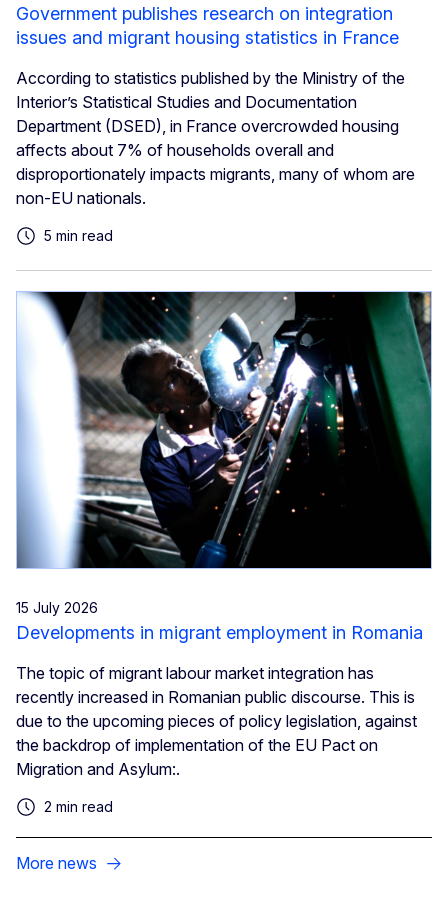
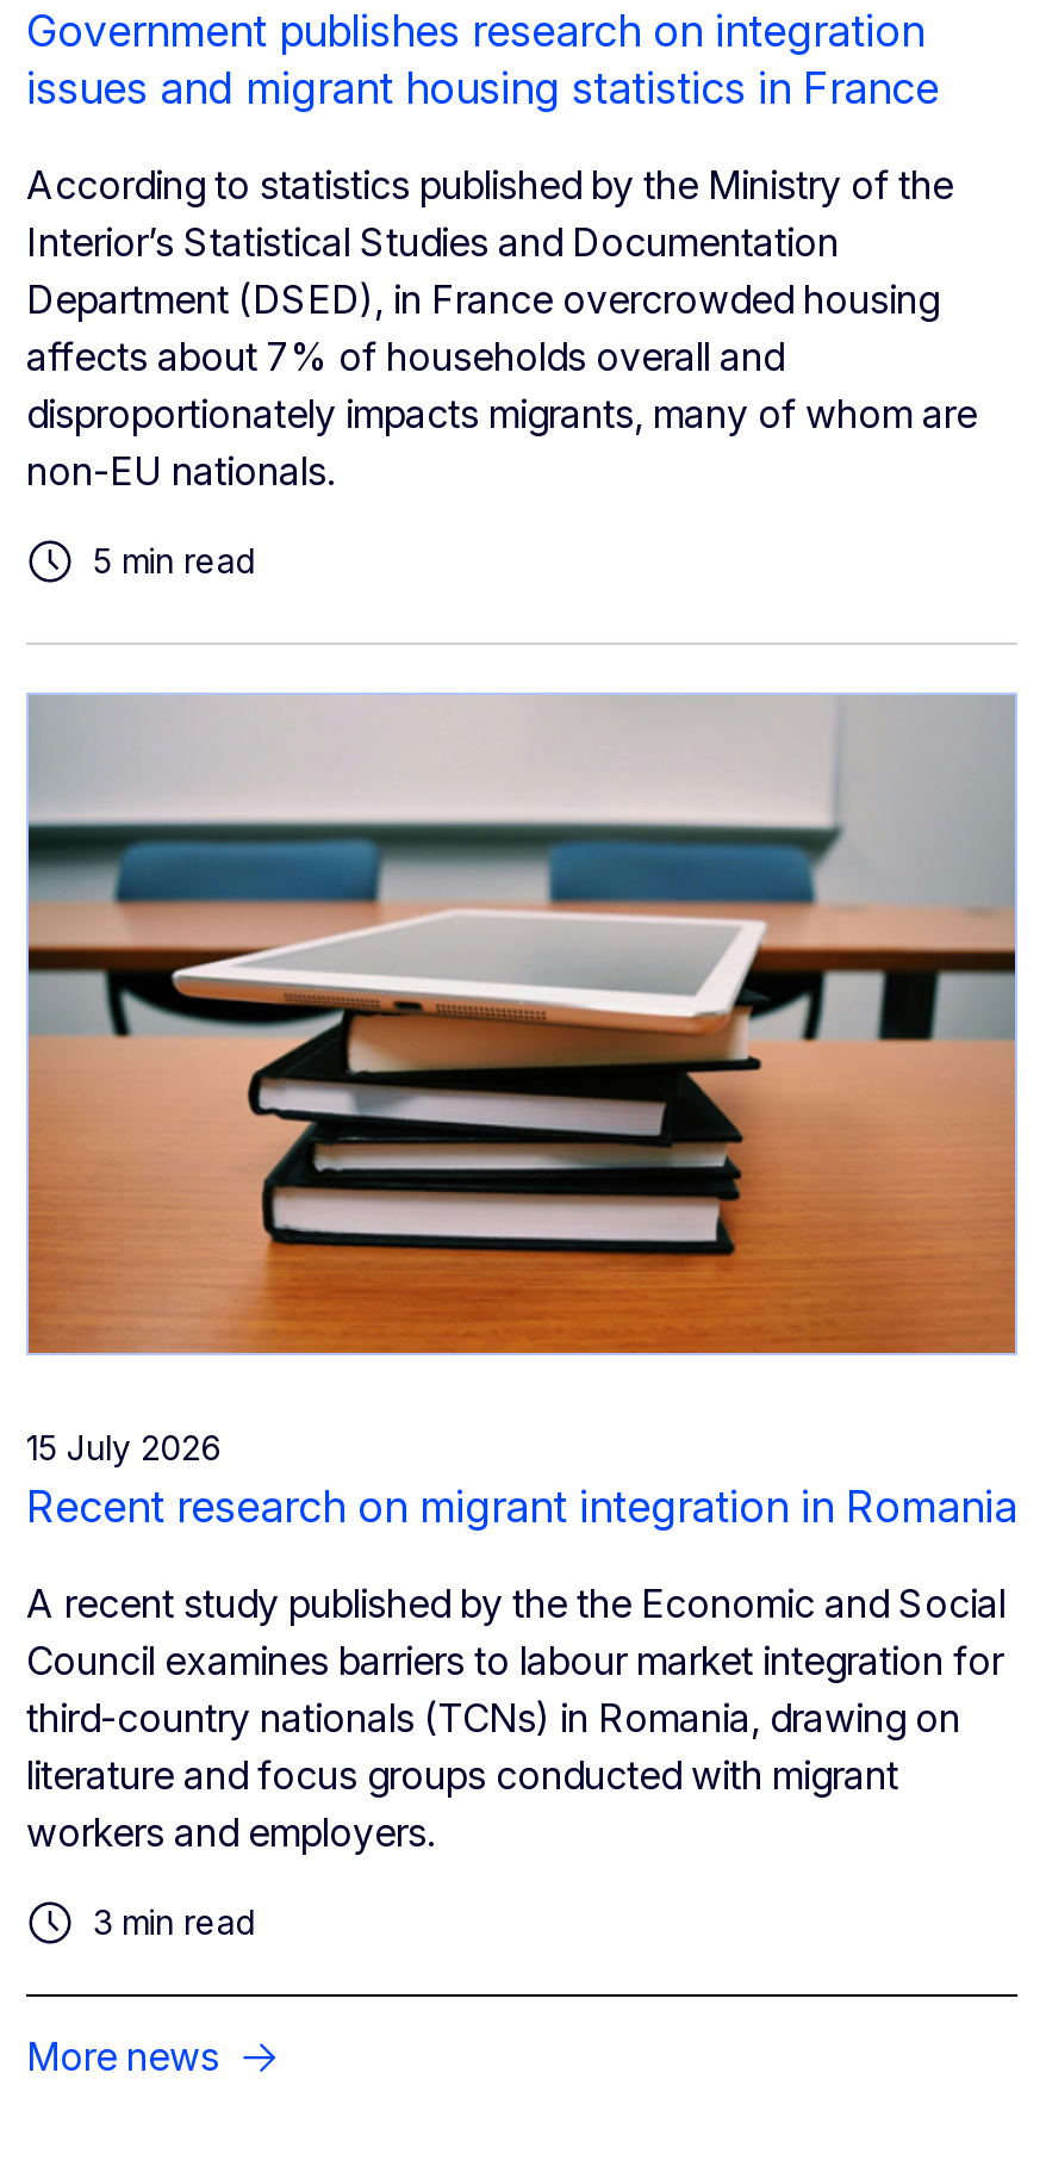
- [image]
+ [image]

- Developments in migrant employment in Romania
+ Recent research on migrant integration in Romania

- The topic of migrant labour market integration has
- recently increased in Romanian public discourse. This is
- due to the upcoming pieces of policy legislation, against
- the backdrop of implementation of the EU Pact on
- Migration and Asylum:.
+ A recent study published by the the Economic and Social
+ Council examines barriers to labour market integration for
+ third-country nationals (TCNs) in Romania, drawing on
+ literature and focus groups conducted with migrant
+ workers and employers.

- 2 min read
+ 3 min read
